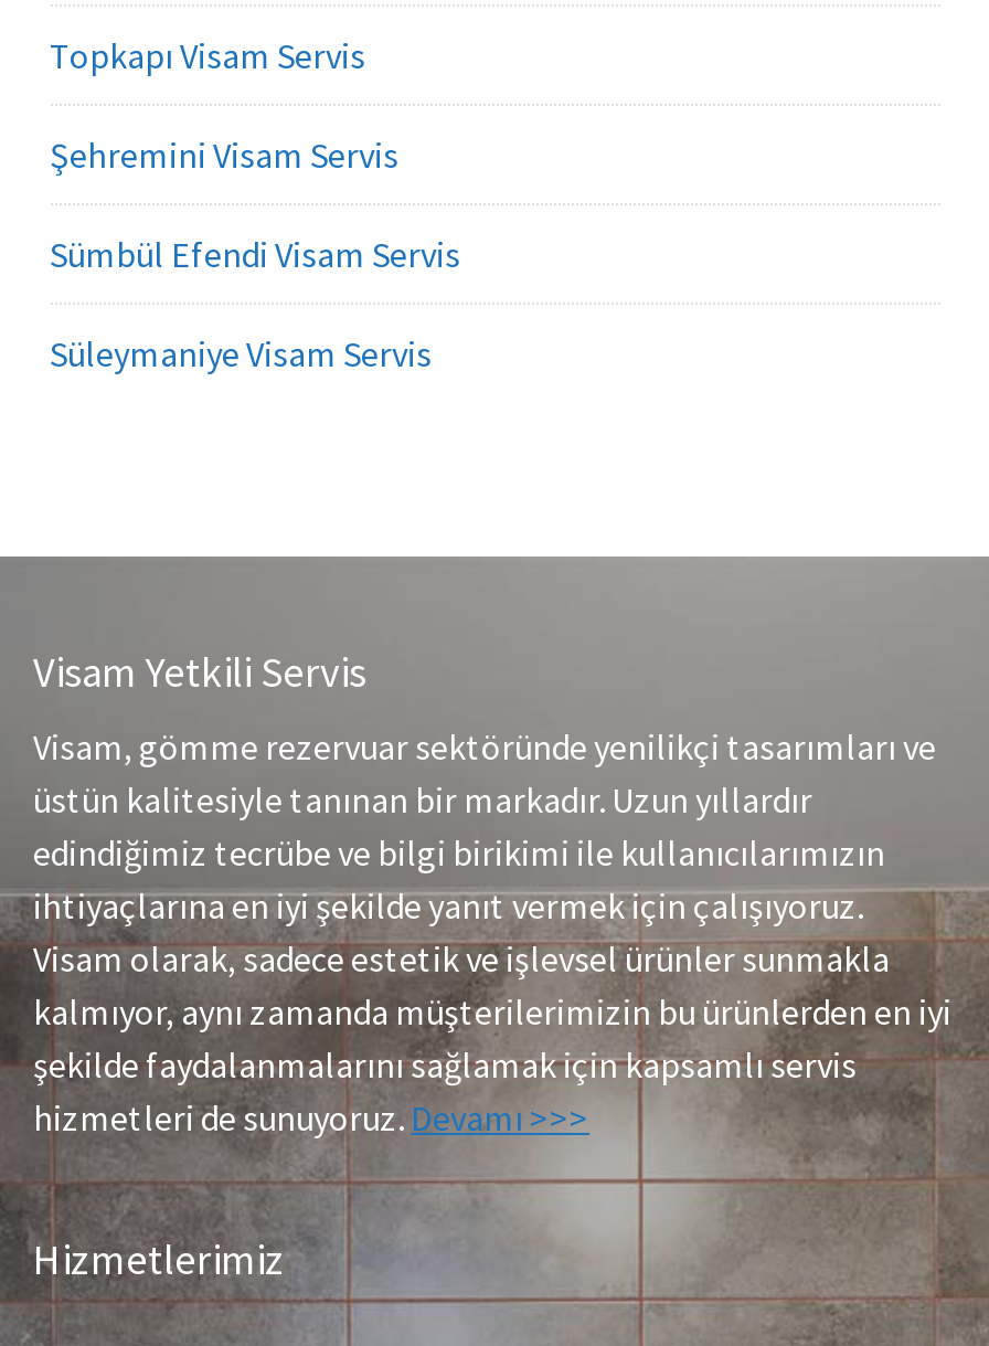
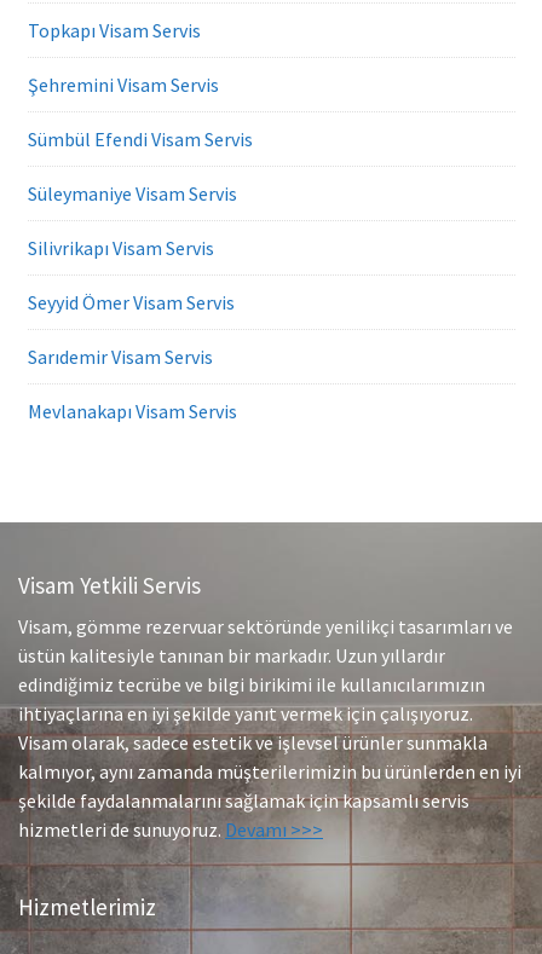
+ Silivrikapı Visam Servis
+ Seyyid Ömer Visam Servis
+ Sarıdemir Visam Servis
+ Mevlanakapı Visam Servis
